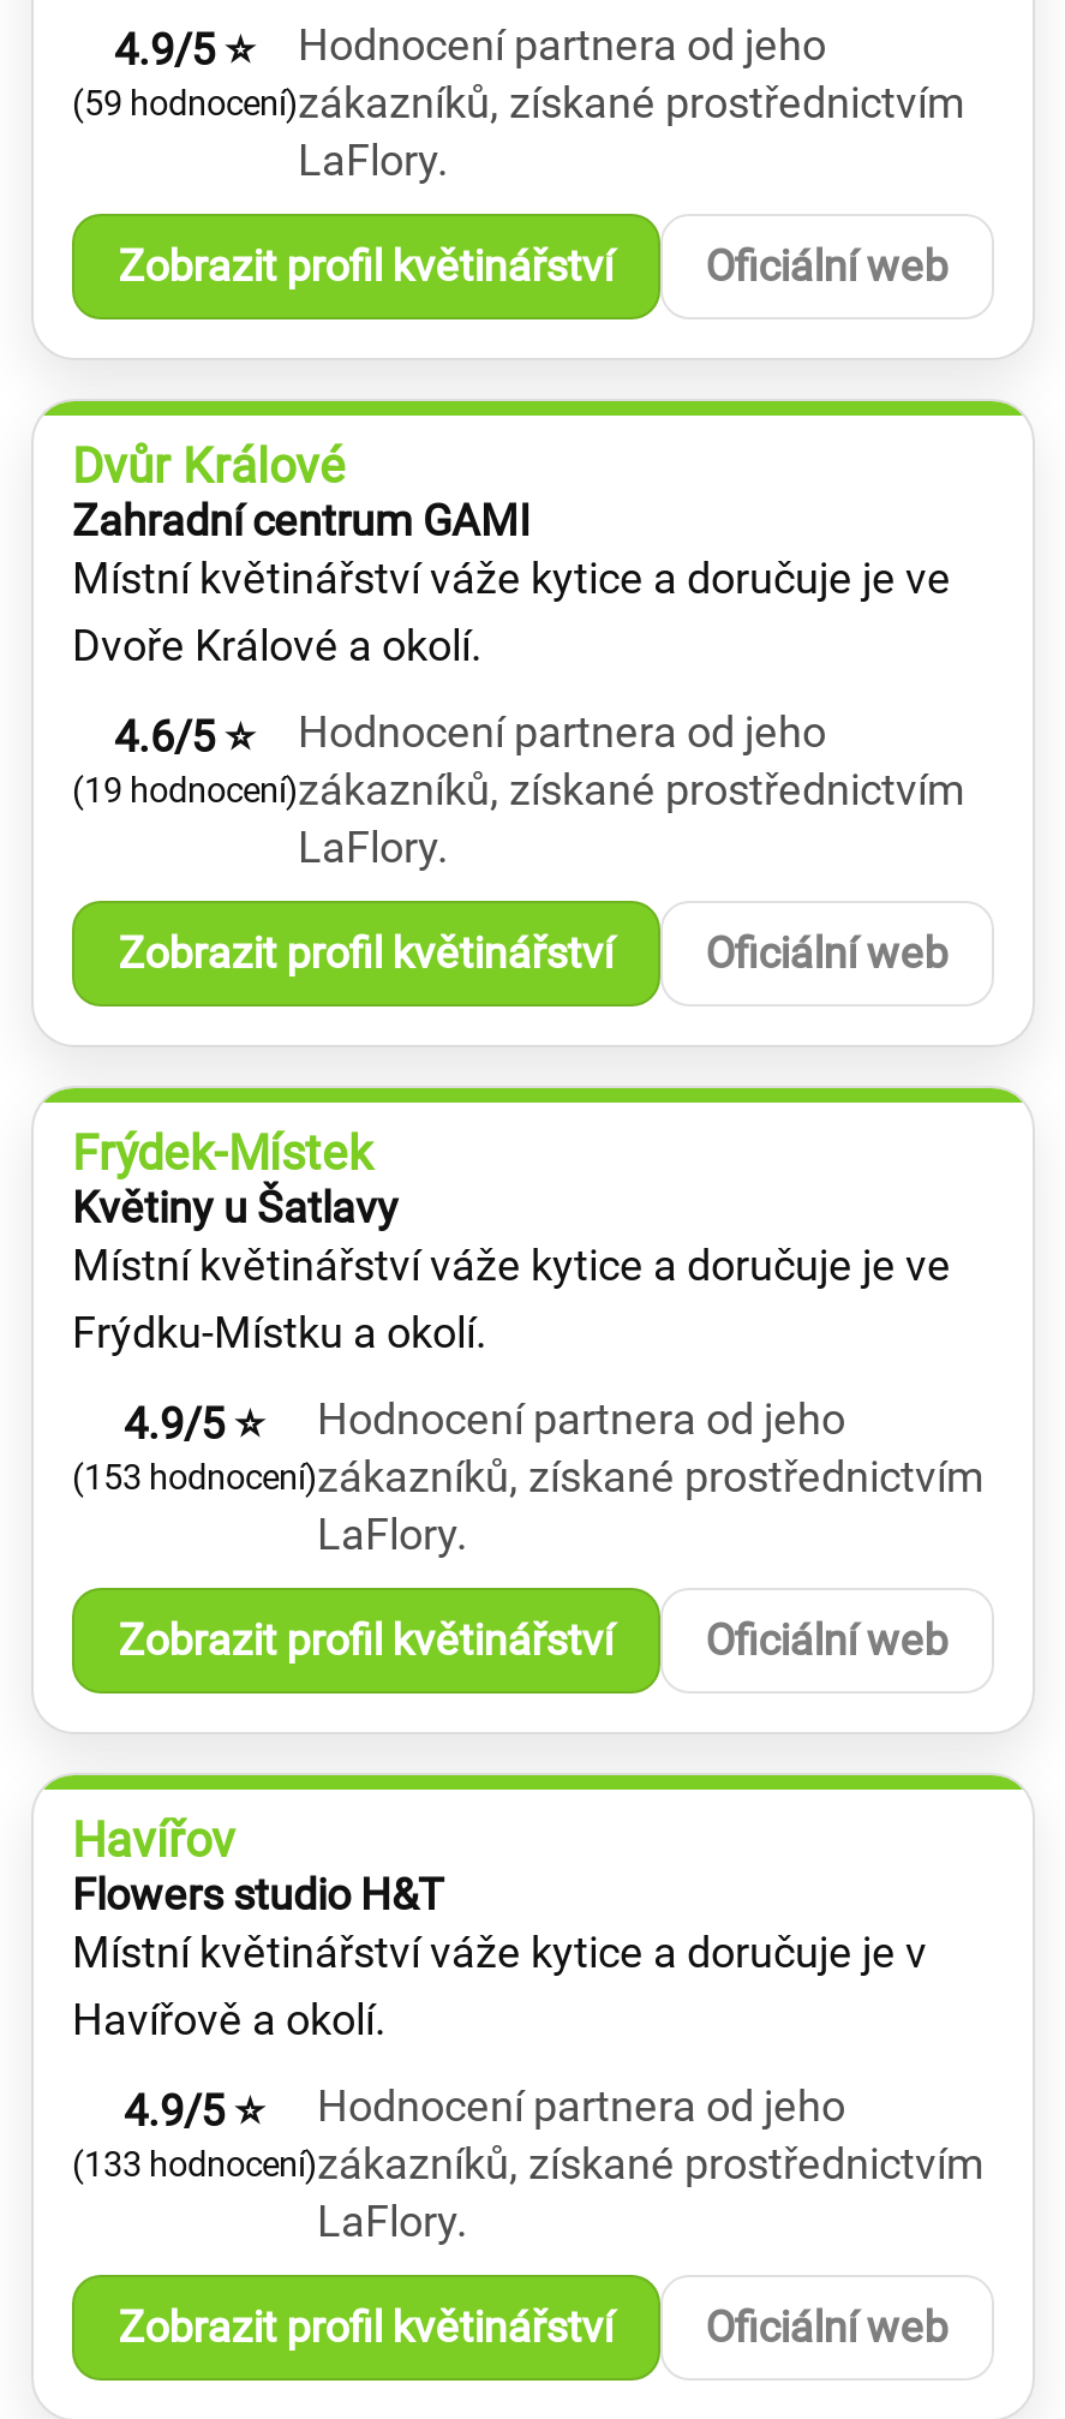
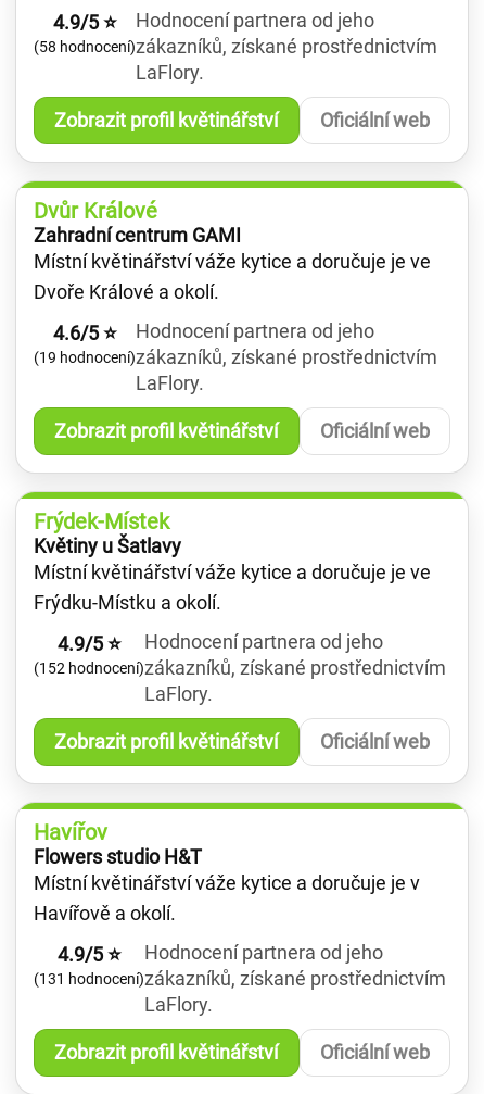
- (59 hodnocení) zákazníků, získané prostřednictvím
+ (58 hodnocení) zákazníků, získané prostřednictvím

- (153 hodnocení) zákazníků, získané prostřednictvím
+ (152 hodnocení) zákazníků, získané prostřednictvím

- (133 hodnocení) zákazníků, získané prostřednictvím
+ (131 hodnocení) zákazníků, získané prostřednictvím
